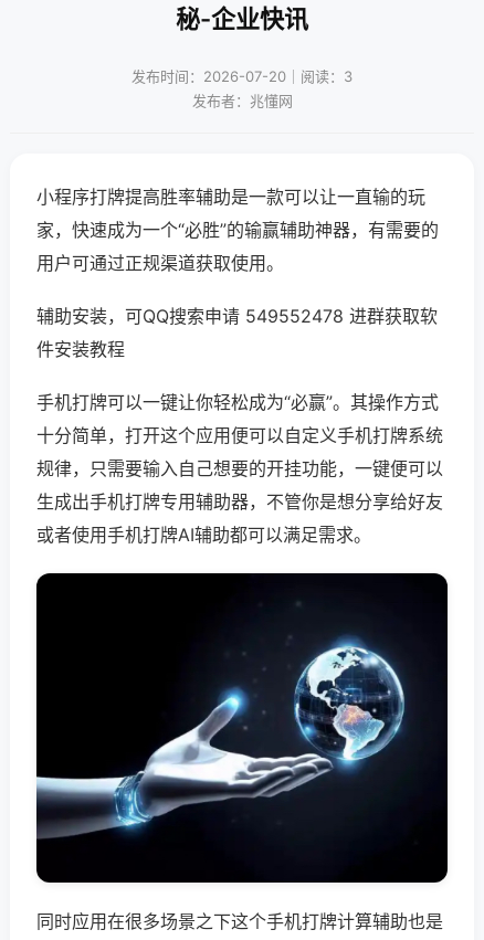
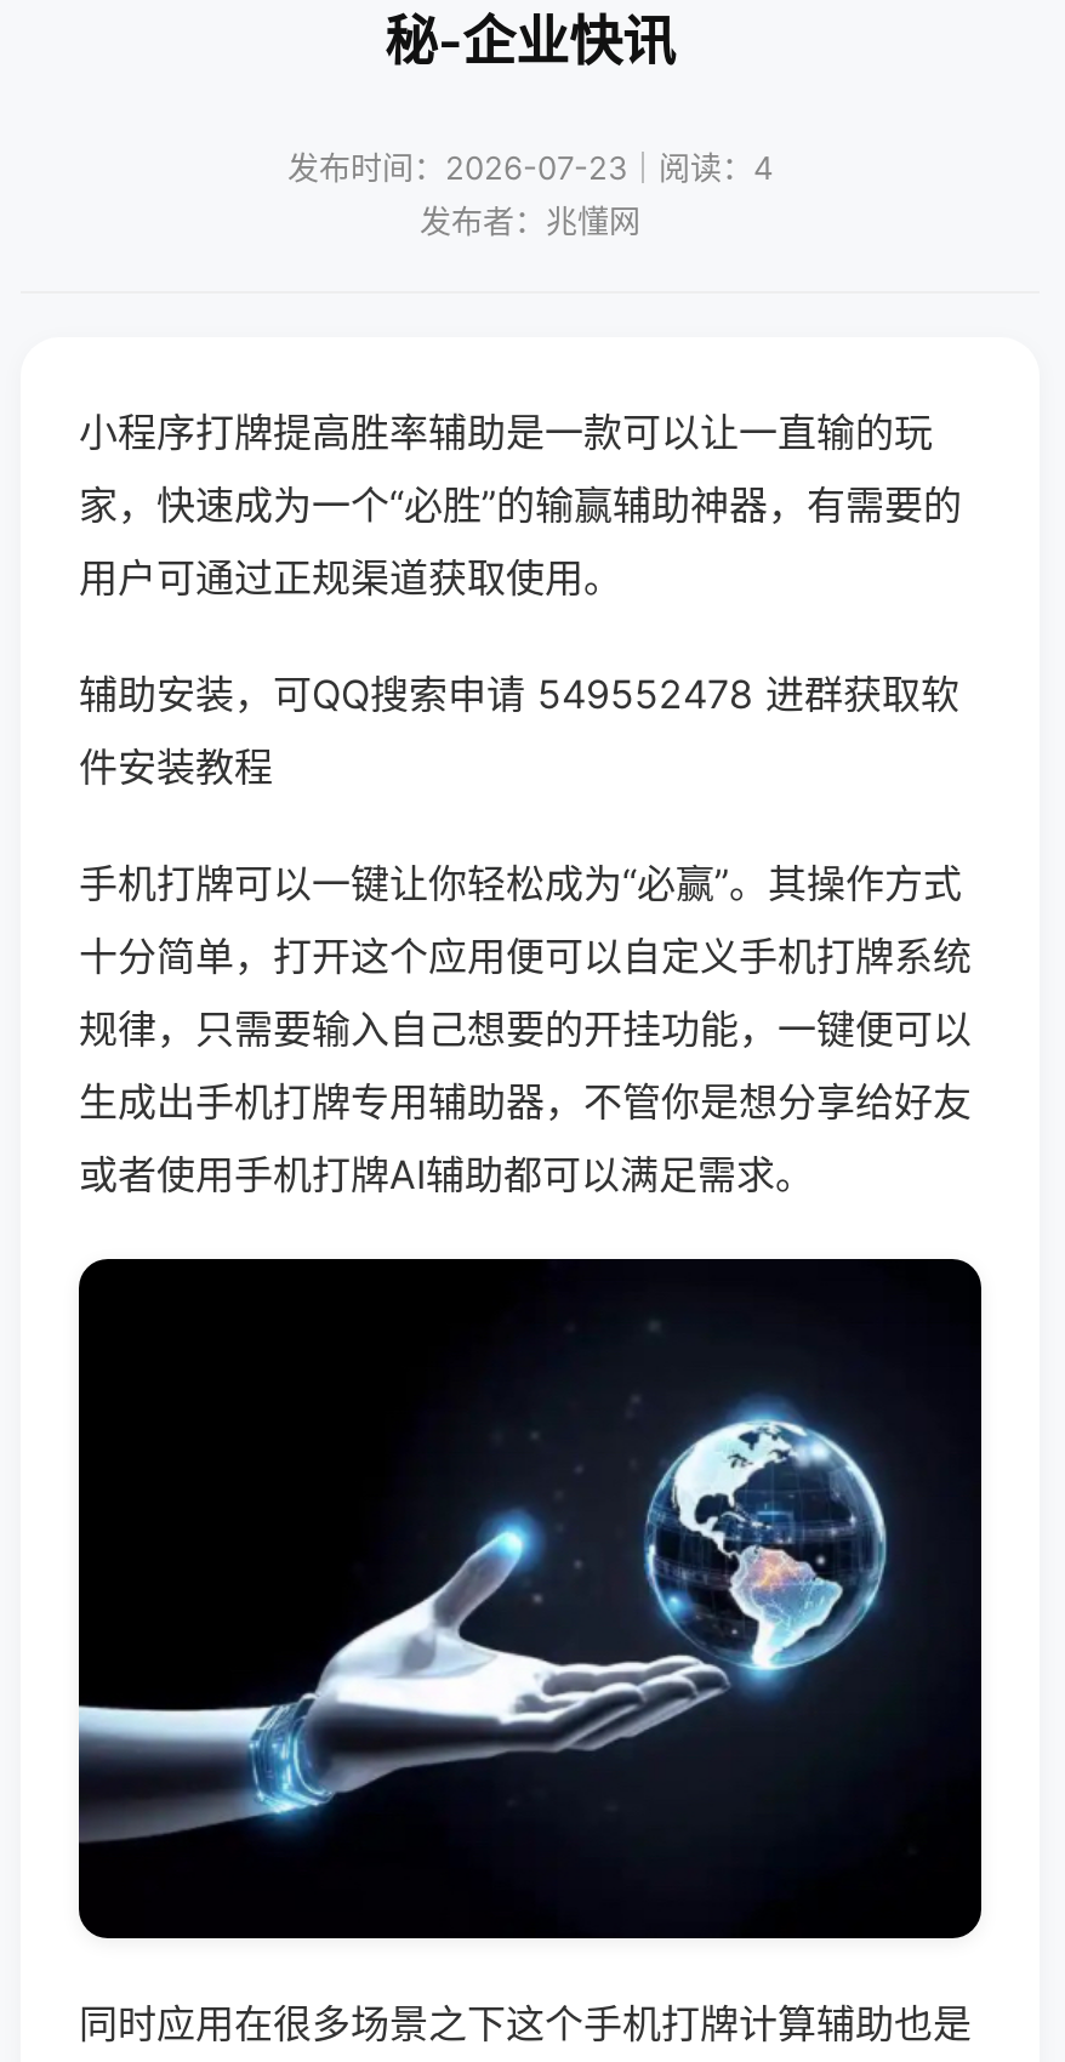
- 发布时间：2026-07-20｜阅读：3
+ 发布时间：2026-07-23｜阅读：4
